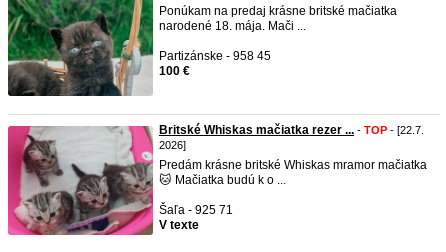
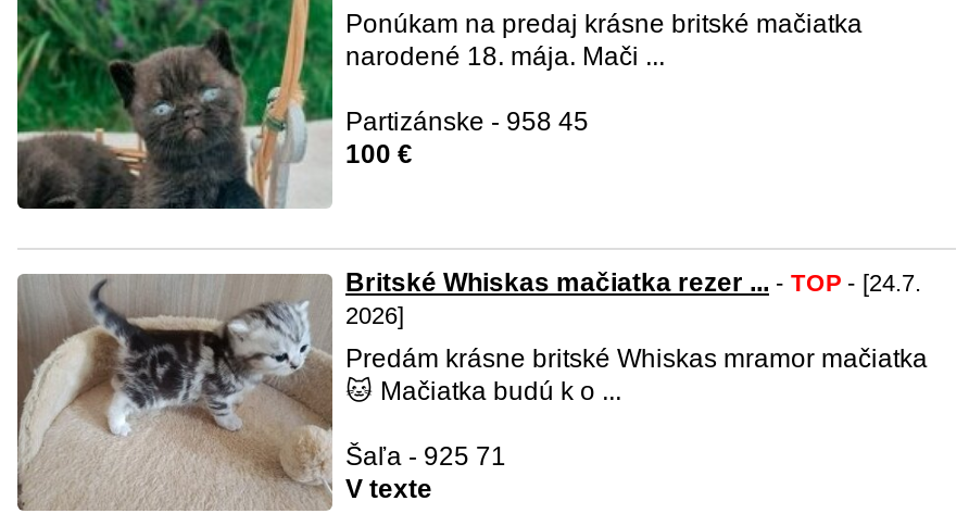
- [image]
- Britské Whiskas mačiatka rezer ... - TOP - [22.7.
+ [image]
+ Britské Whiskas mačiatka rezer ... - TOP - [24.7.
